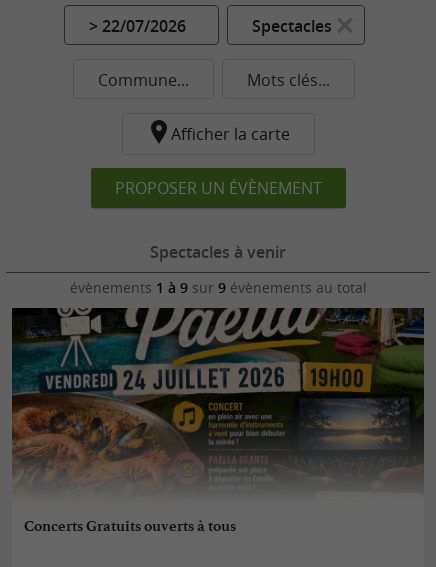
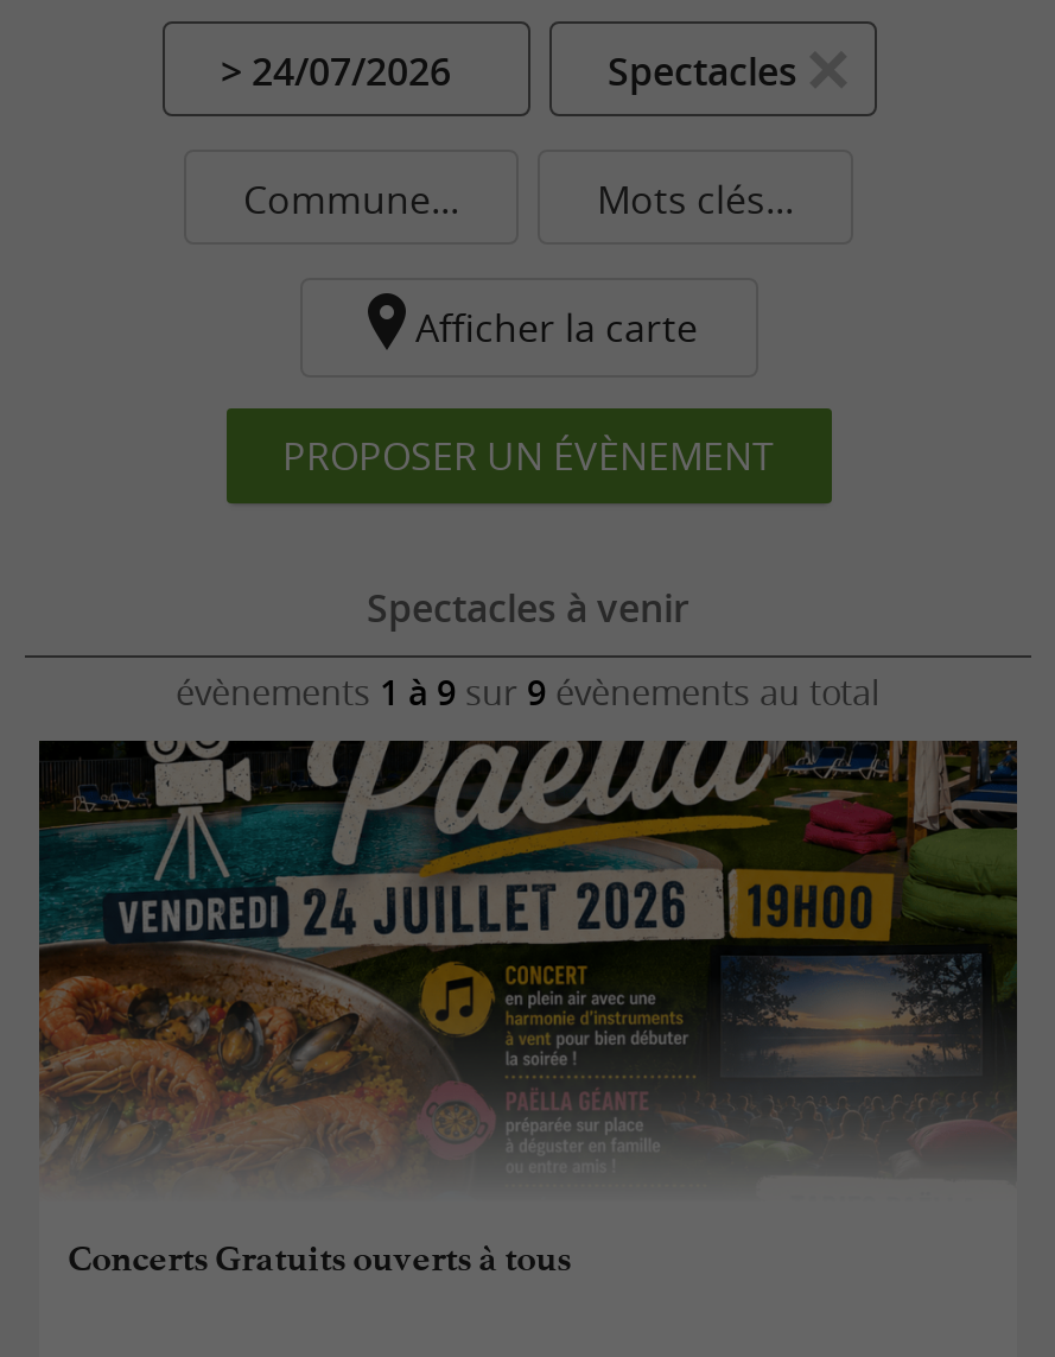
- > 22/07/2026
+ > 24/07/2026
